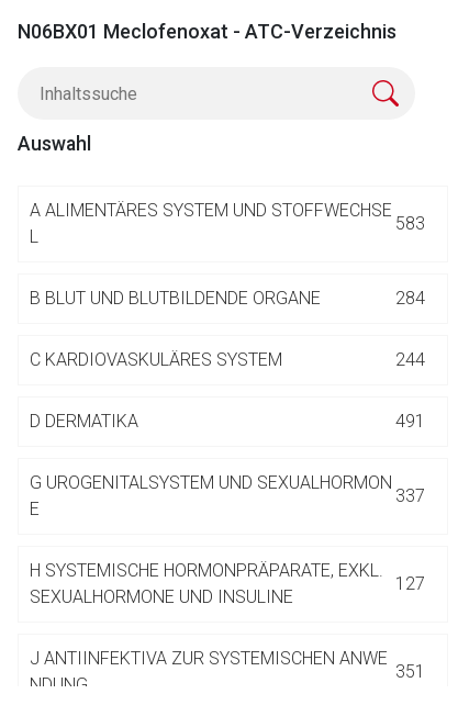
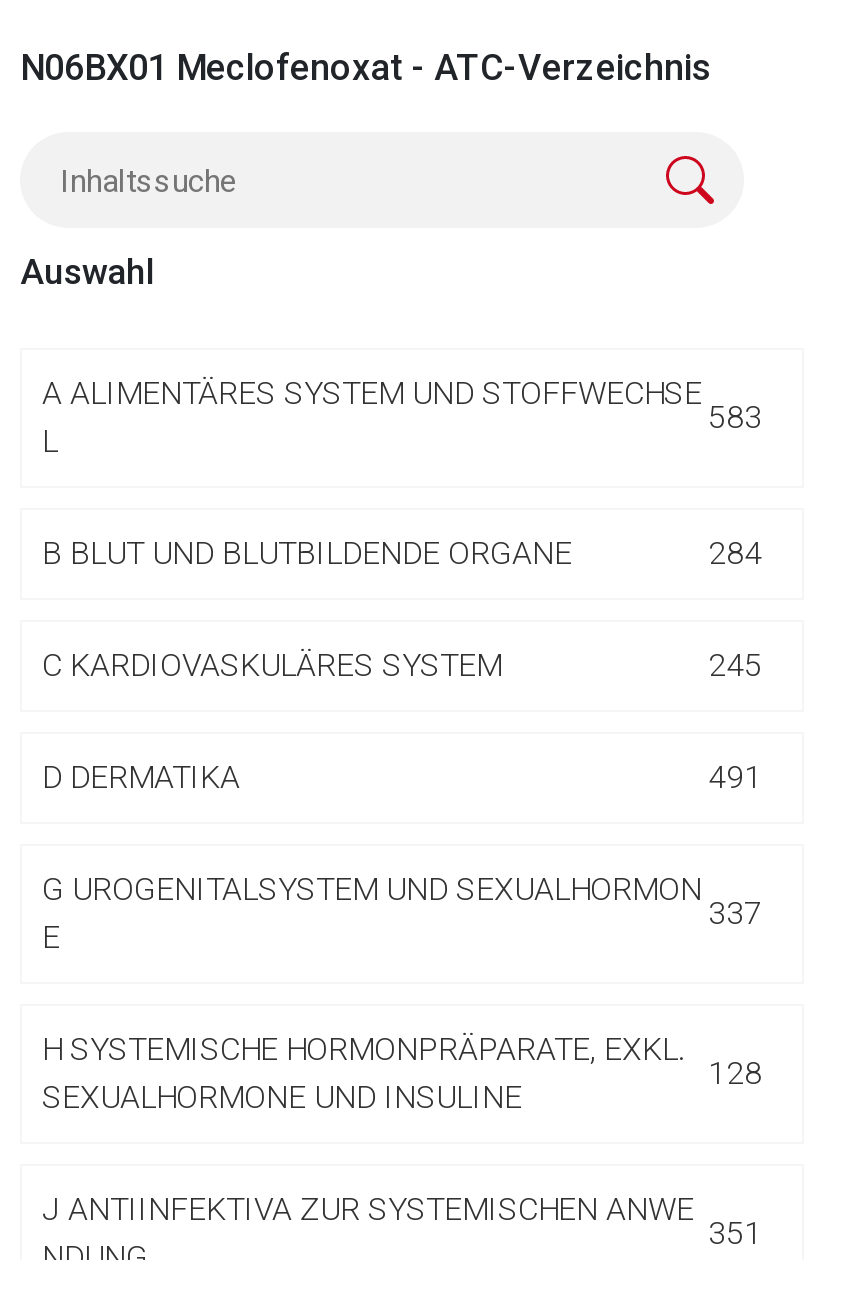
- 244
+ 245

- 127
+ 128
